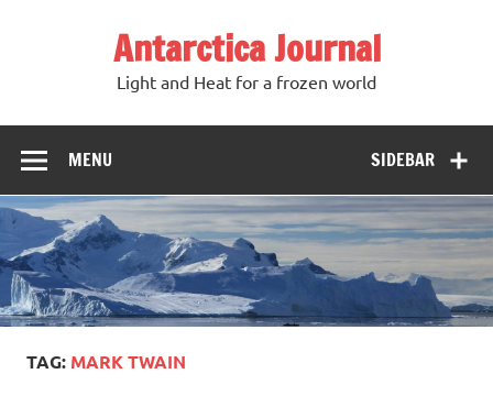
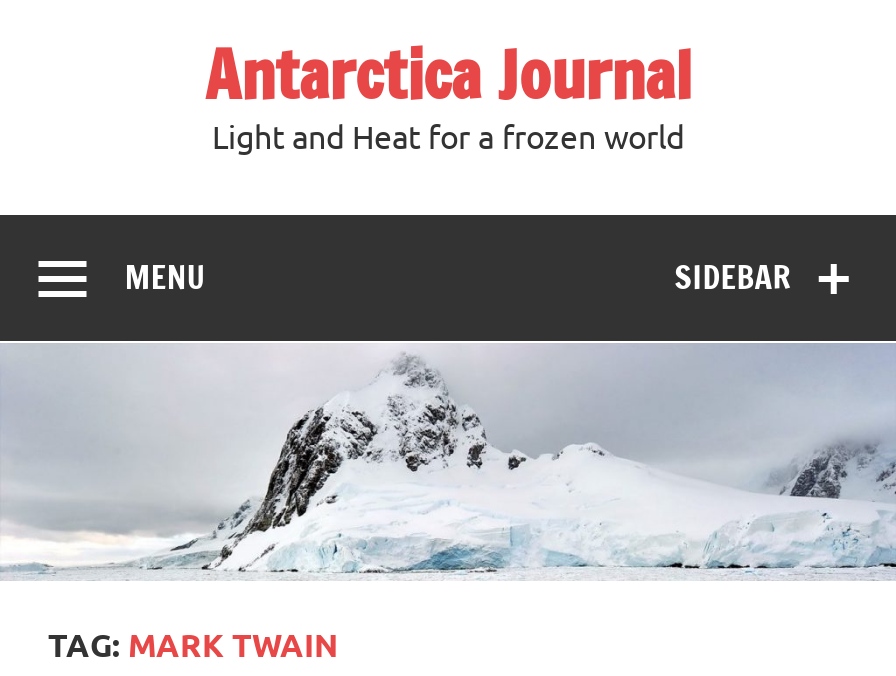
- [image]
+ [image]
